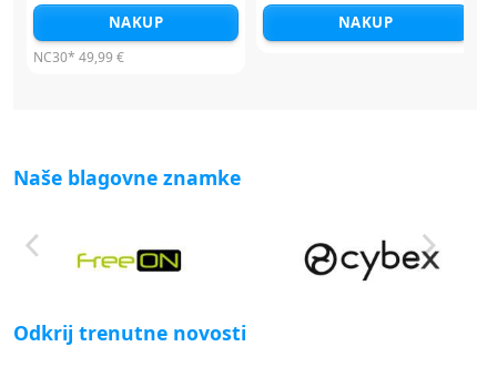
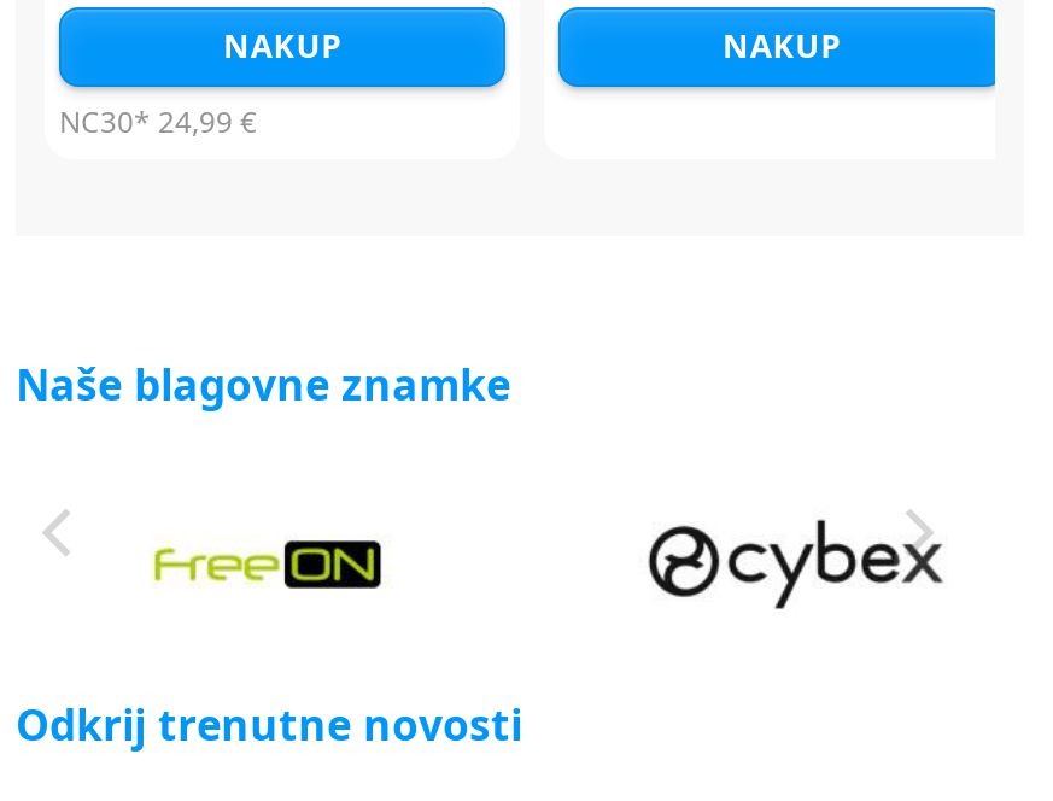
- NC30* 49,99 €
+ NC30* 24,99 €
